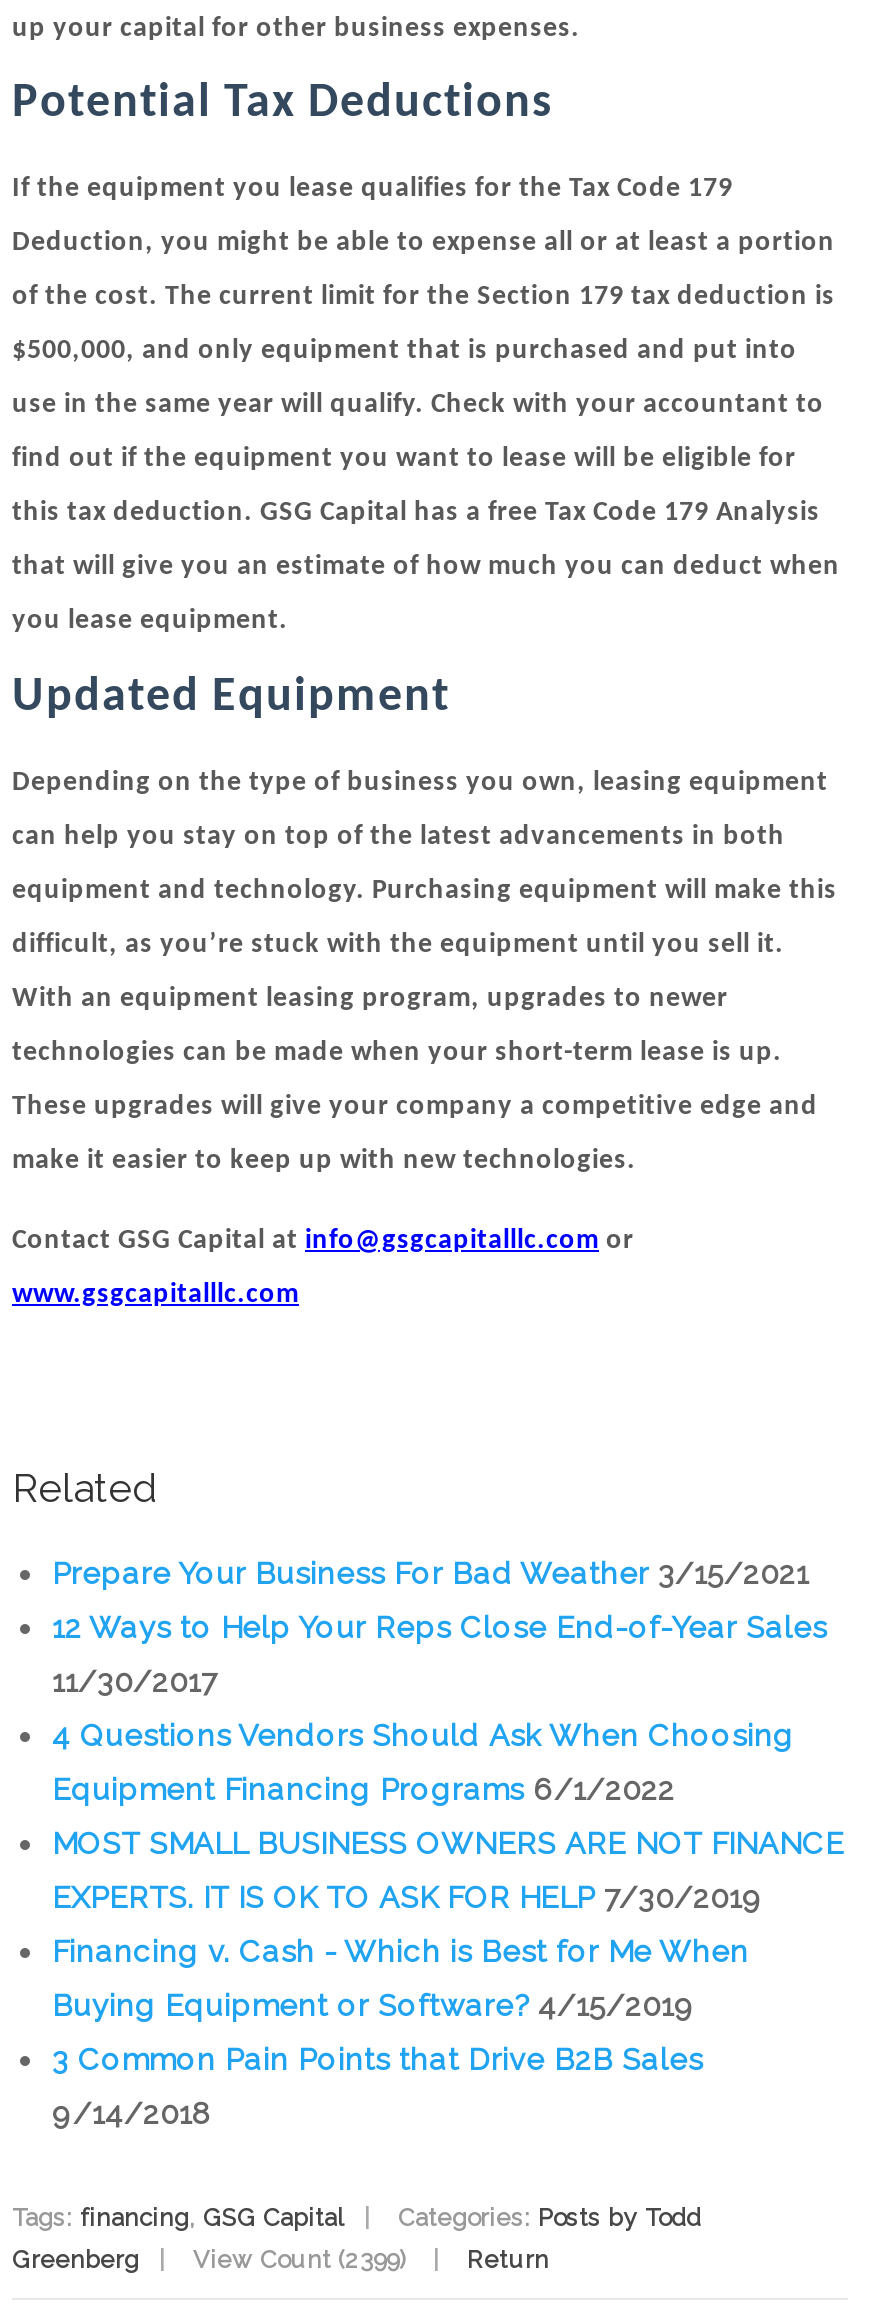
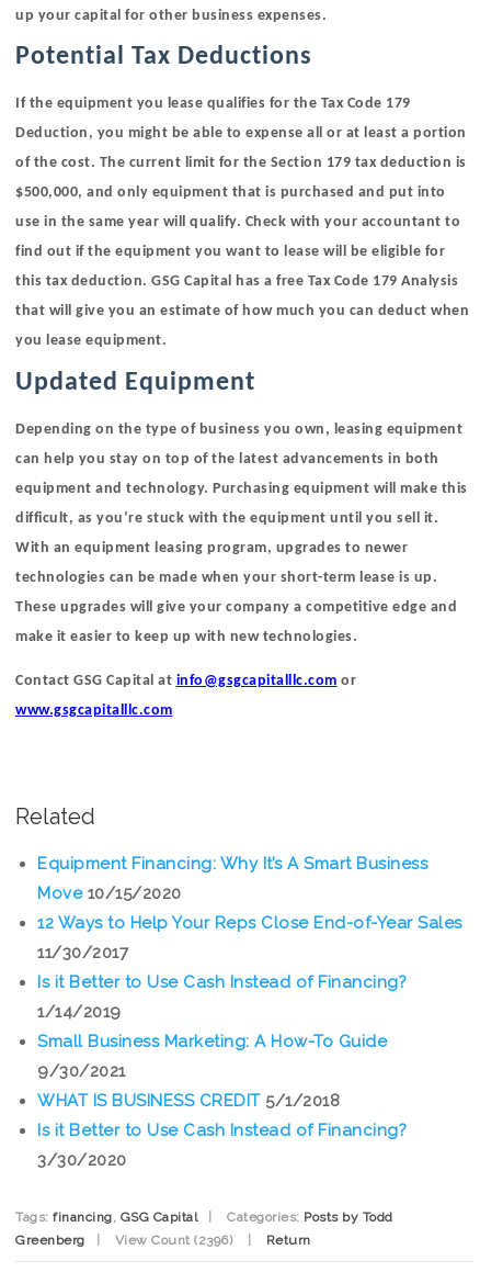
- Prepare Your Business For Bad Weather 3/15/2021
+ Equipment Financing: Why It’s A Smart Business
+ Move 10/15/2020

moved down: 12 Ways to Help Your Reps Close End-of-Year Sales | 11/30/2017

- 4 Questions Vendors Should Ask When Choosing
- Equipment Financing Programs 6/1/2022
- MOST SMALL BUSINESS OWNERS ARE NOT FINANCE
- EXPERTS. IT IS OK TO ASK FOR HELP 7/30/2019
- Financing v. Cash - Which is Best for Me When
- Buying Equipment or Software? 4/15/2019
- 3 Common Pain Points that Drive B2B Sales
- 9/14/2018
+ Is it Better to Use Cash Instead of Financing?
+ 1/14/2019
+ Small Business Marketing: A How-To Guide
+ 9/30/2021
+ WHAT IS BUSINESS CREDIT 5/1/2018
+ Is it Better to Use Cash Instead of Financing?
+ 3/30/2020

- View Count (2399)
+ View Count (2396)
